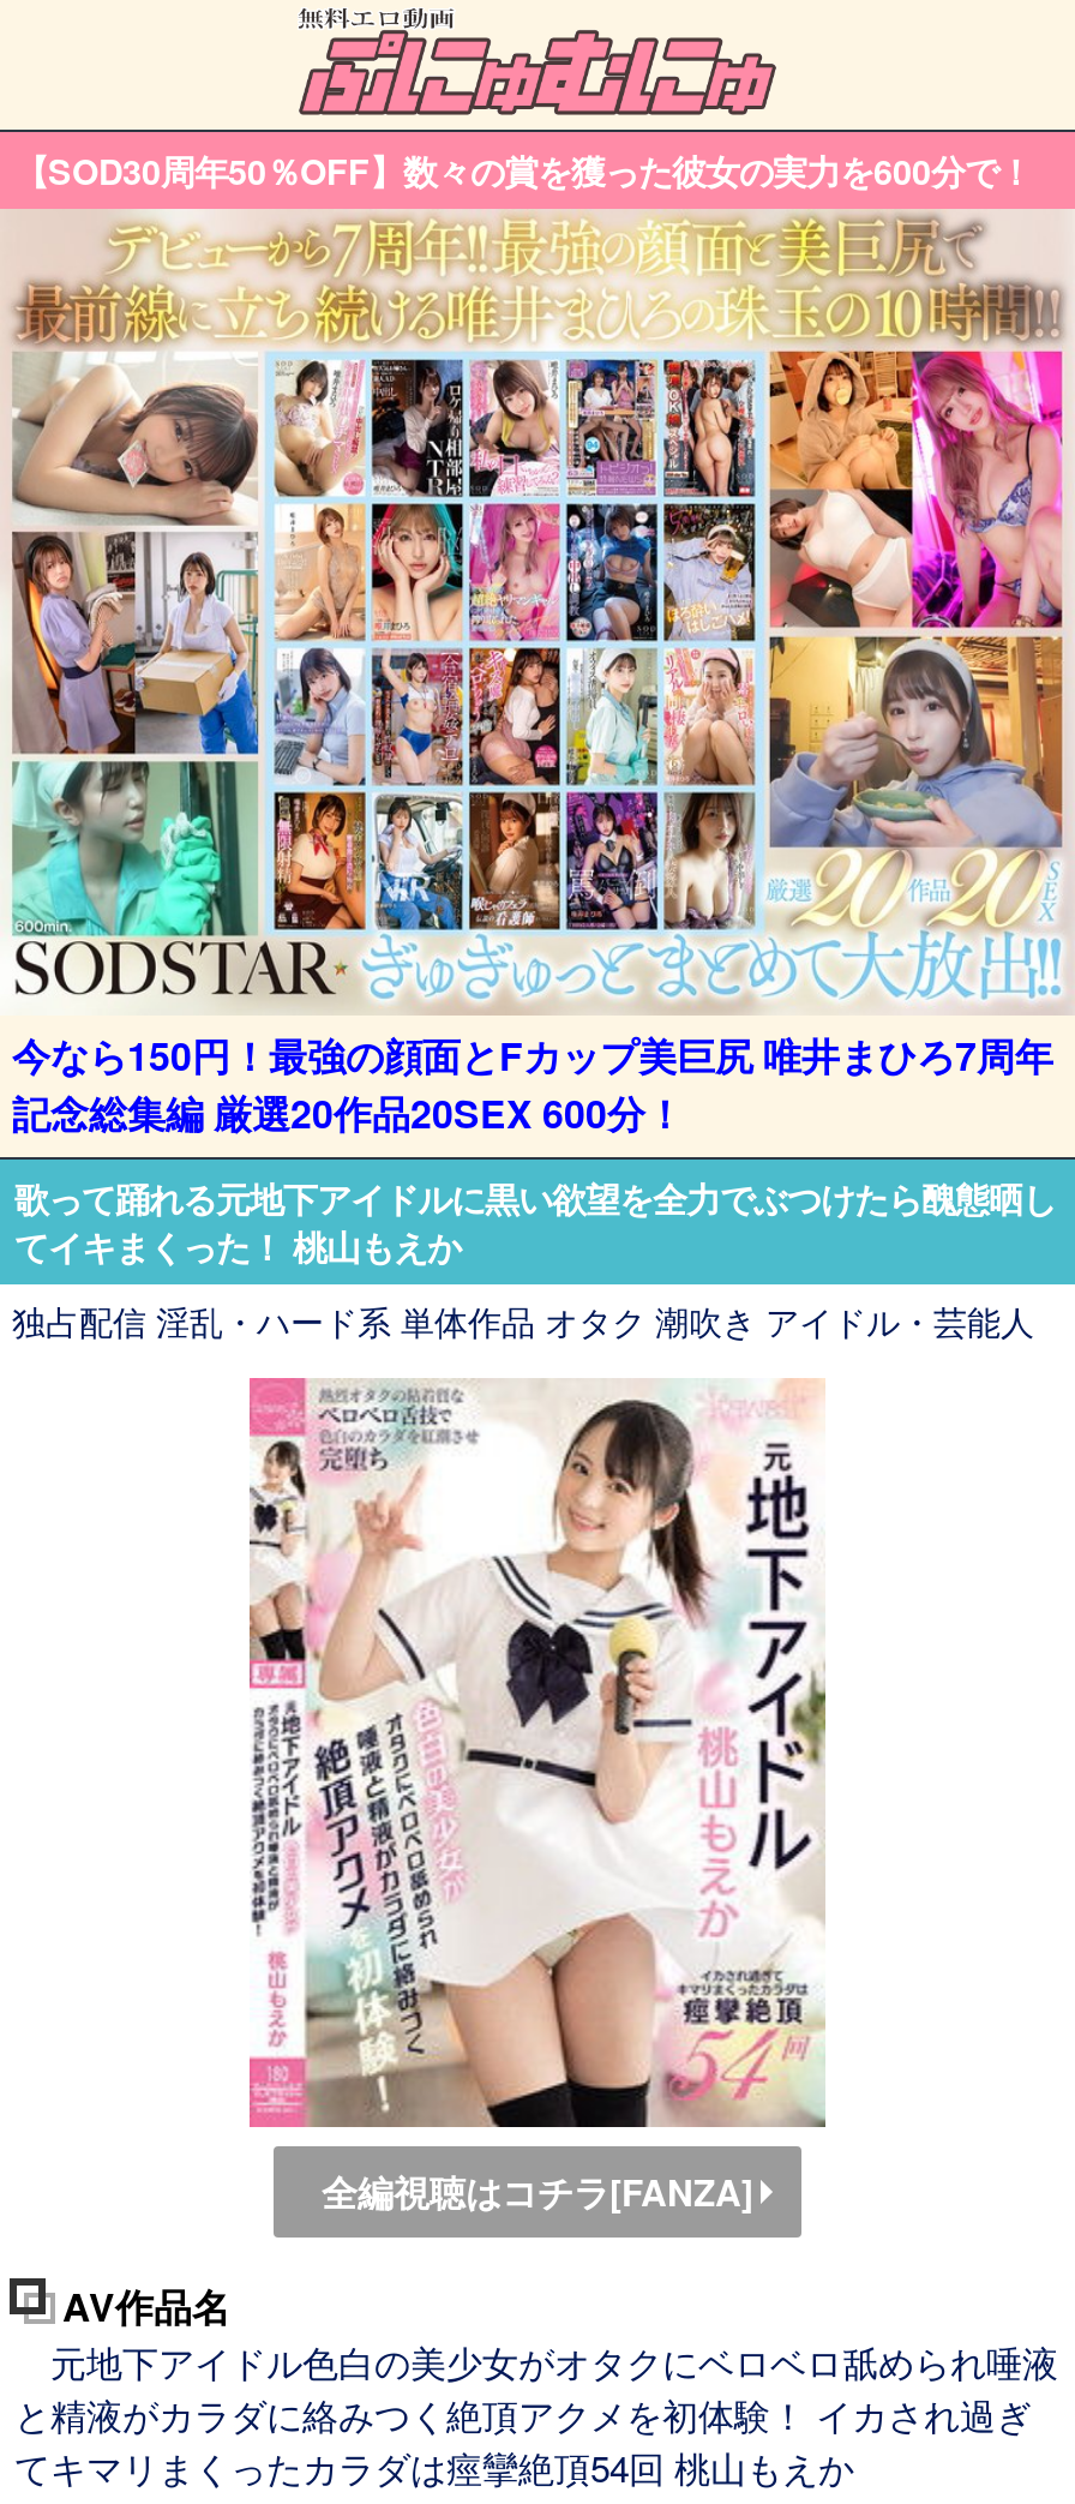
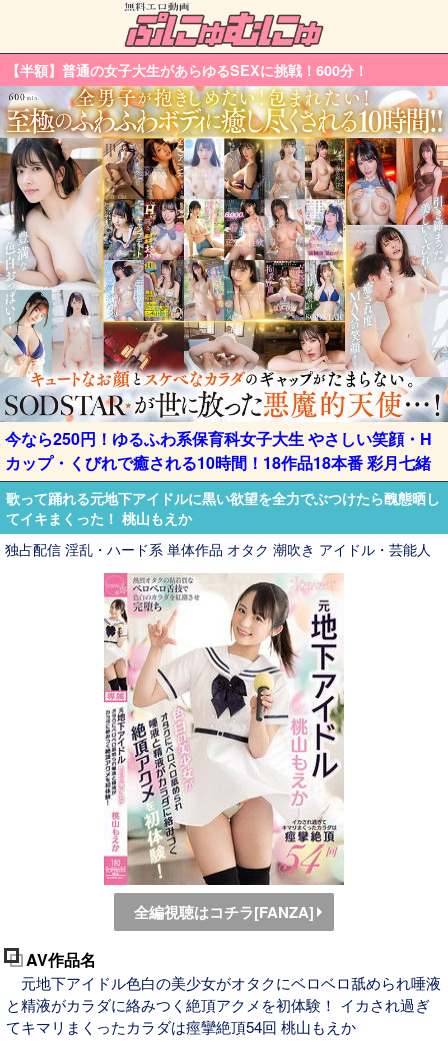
- 【SOD30周年50％OFF】数々の賞を獲った彼女の実力を600分で！
+ 【半額】普通の女子大生があらゆるSEXに挑戦！600分！

- [image]
- 今なら150円！最強の顔面とFカップ美巨尻 唯井まひろ7周年
- 記念総集編 厳選20作品20SEX 600分！
+ [image]
+ 今なら250円！ゆるふわ系保育科女子大生 やさしい笑顔・H
+ カップ・くびれで癒される10時間！18作品18本番 彩月七緒
